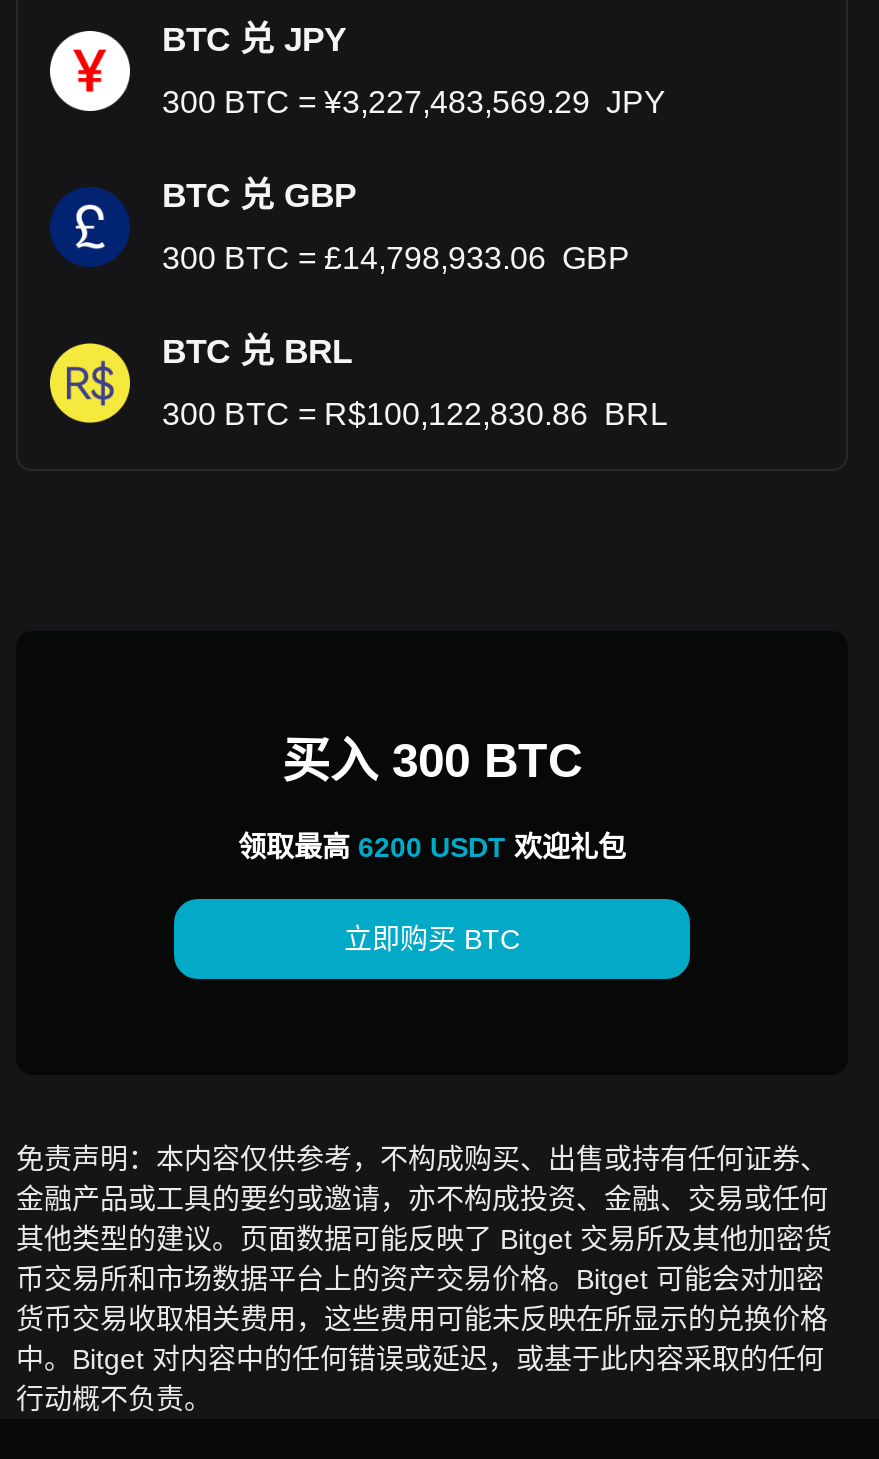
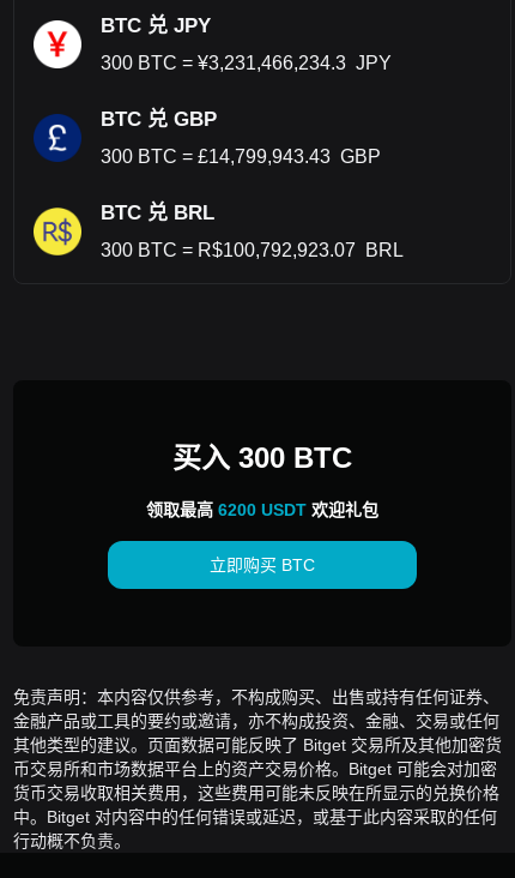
- 300 BTC = ¥3,227,483,569.29 JPY
+ 300 BTC = ¥3,231,466,234.3 JPY

- 300 BTC = £14,798,933.06 GBP
+ 300 BTC = £14,799,943.43 GBP

- 300 BTC = R$100,122,830.86 BRL
+ 300 BTC = R$100,792,923.07 BRL
